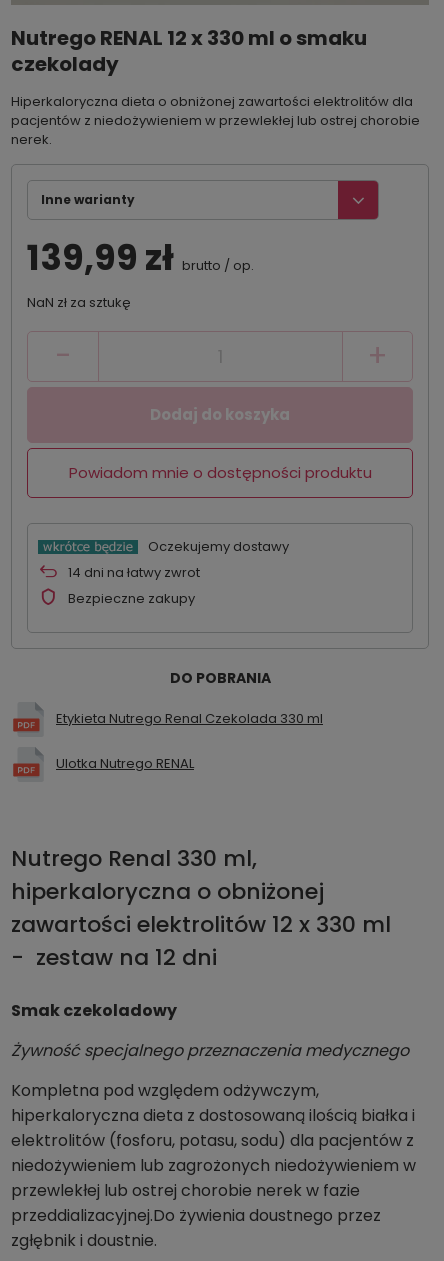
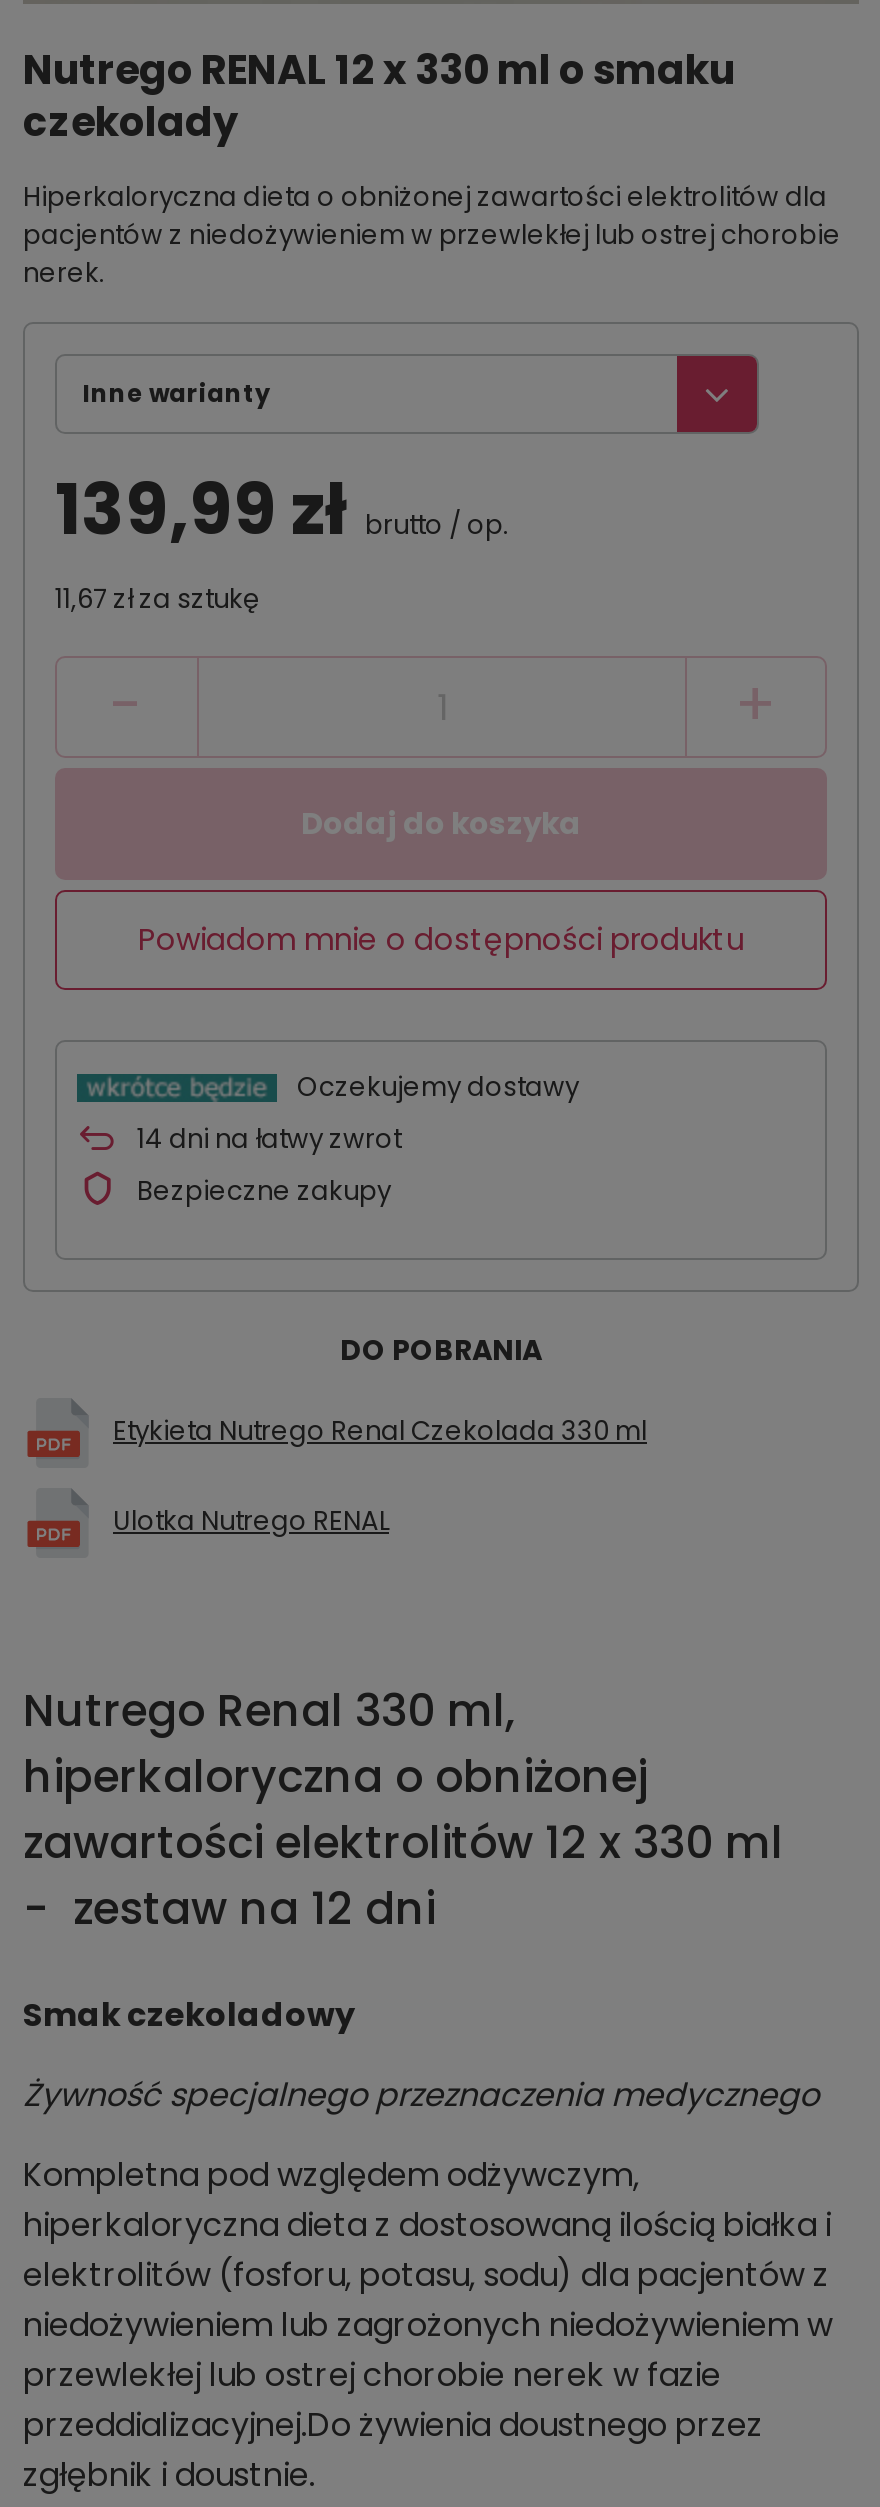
- NaN złza sztukę
+ 11,67 złza sztukę
